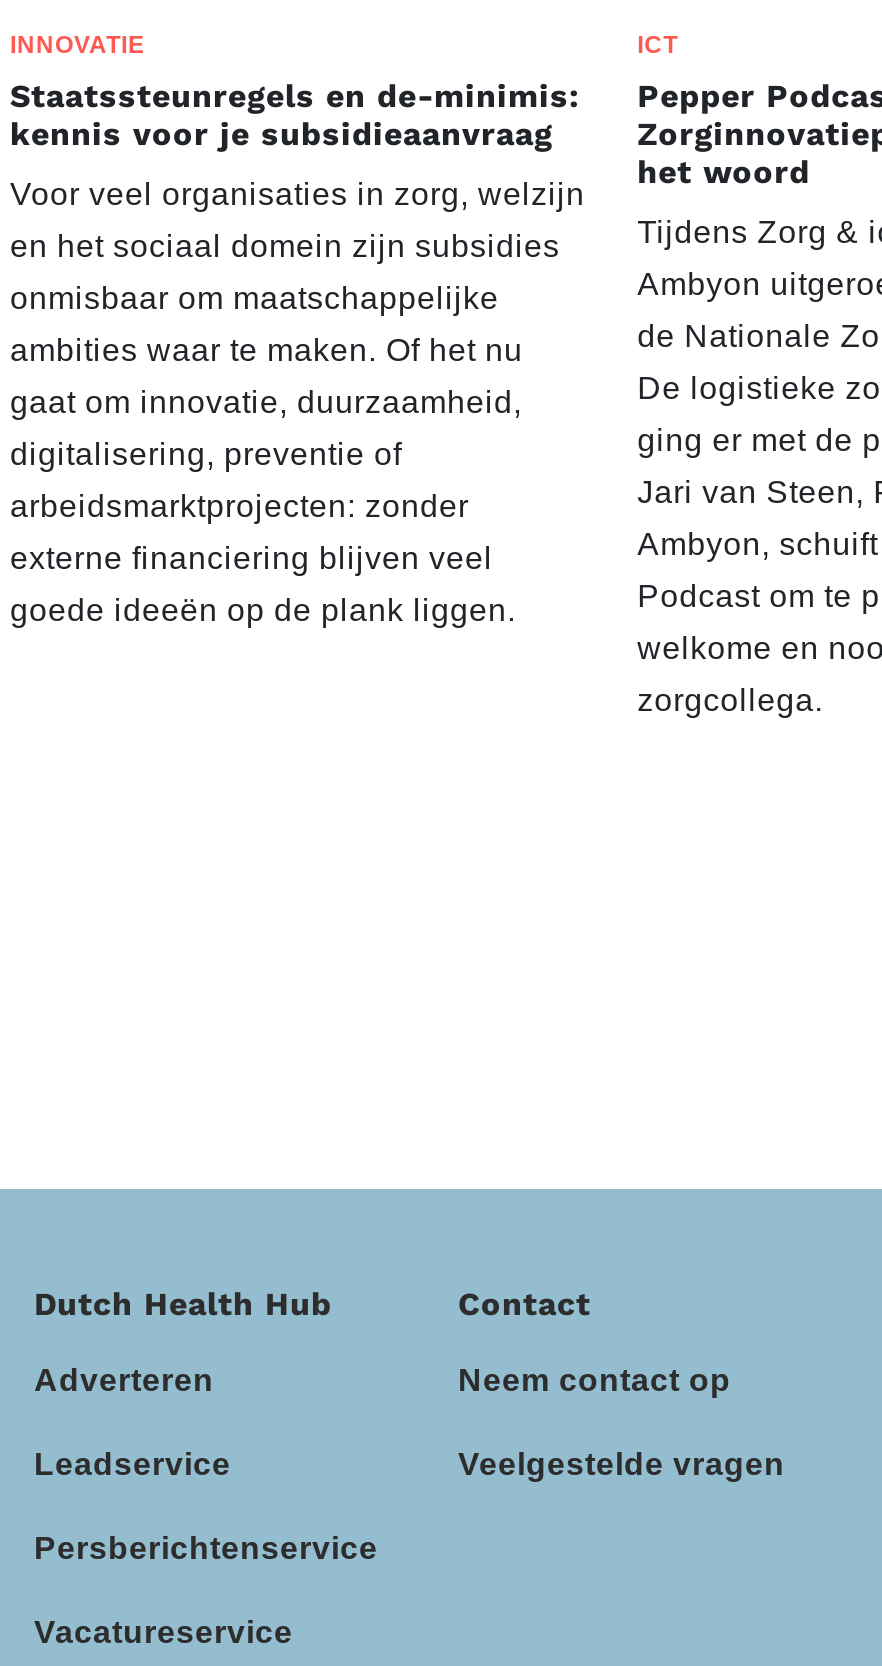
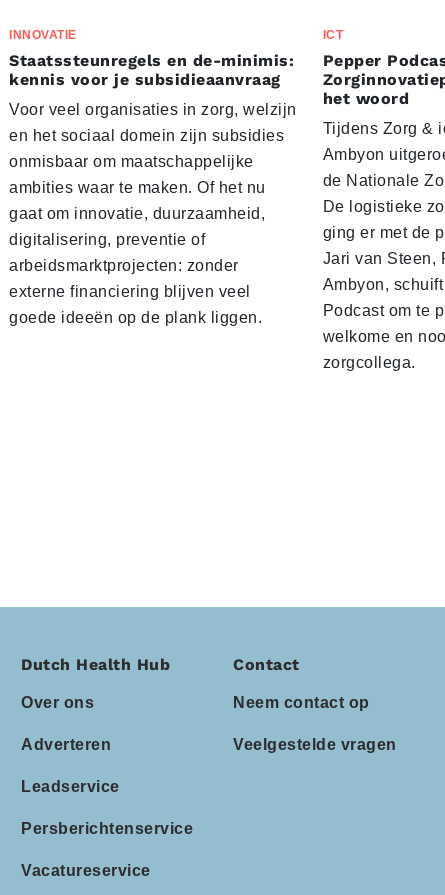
+ Over ons
